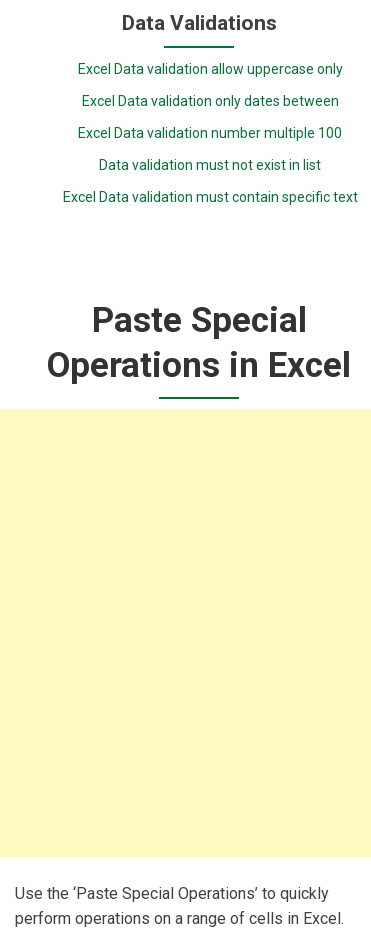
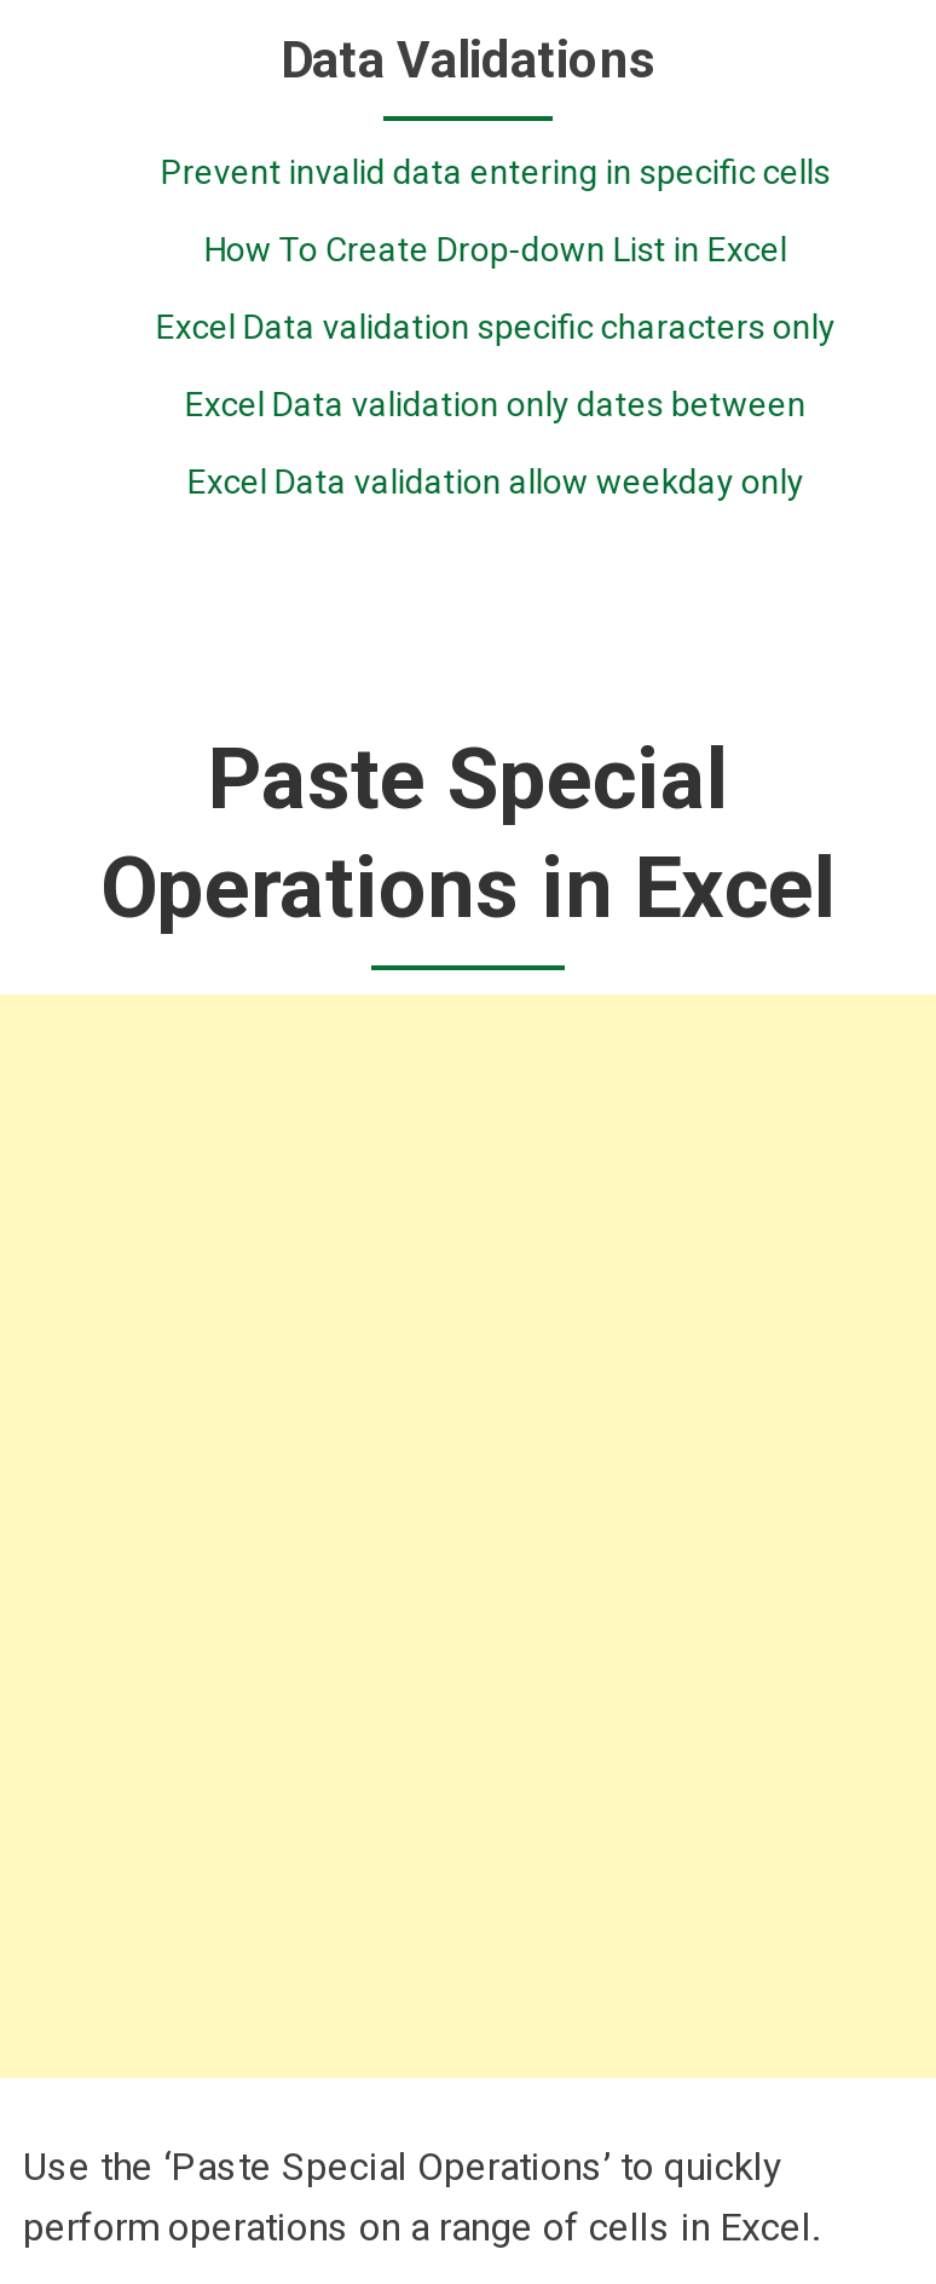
- Excel Data validation allow uppercase only
+ Prevent invalid data entering in specific cells
+ How To Create Drop-down List in Excel
+ Excel Data validation specific characters only

moved down: Excel Data validation only dates between

- Excel Data validation number multiple 100
- Data validation must not exist in list
- Excel Data validation must contain specific text
+ Excel Data validation allow weekday only
